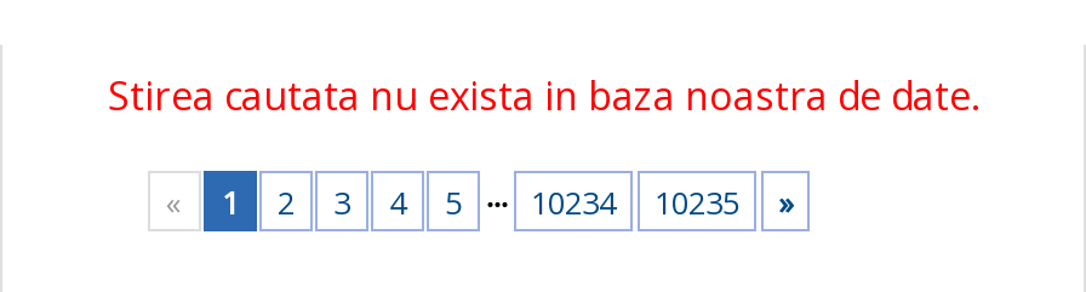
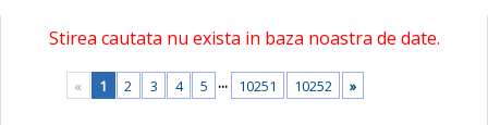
- 5 ... 10234
+ 5 ... 10251

- 10235
+ 10252
